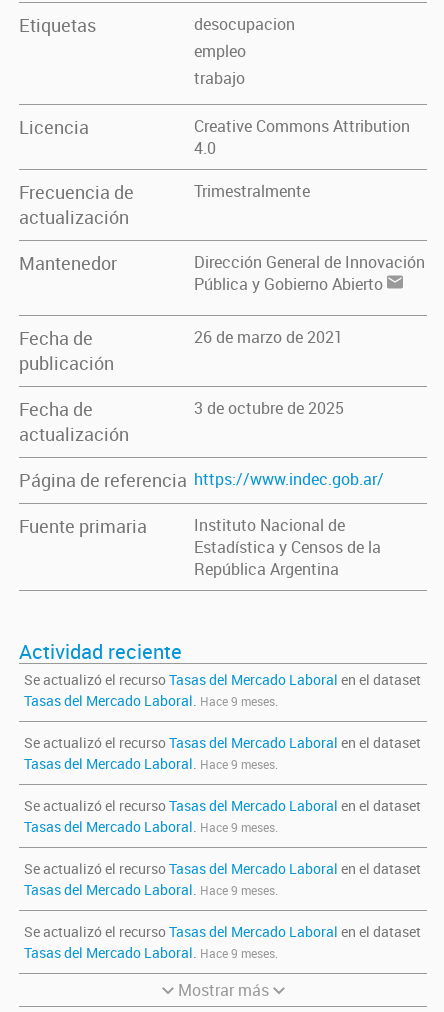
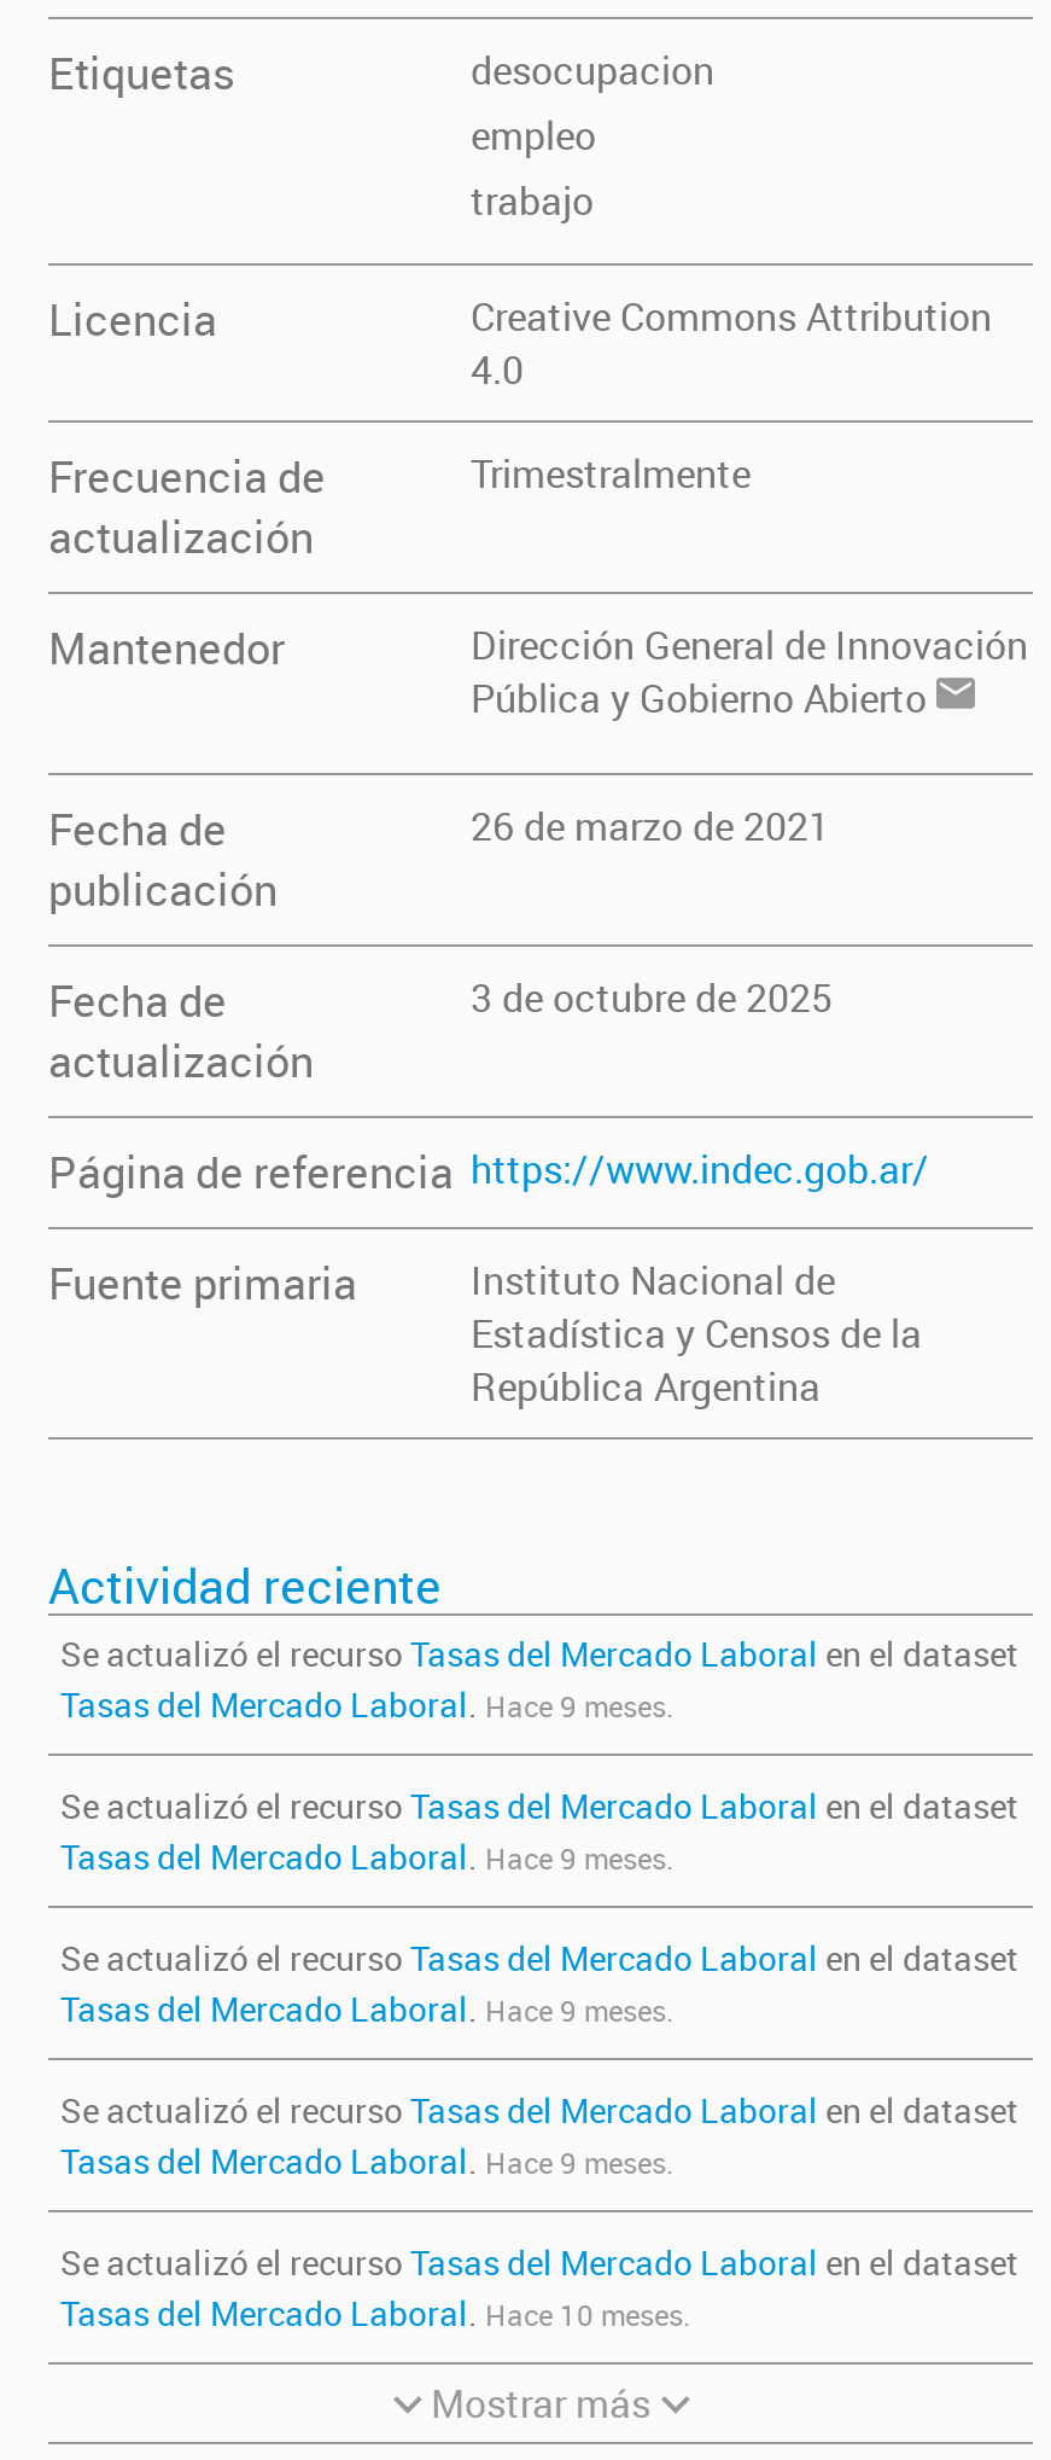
- Tasas del Mercado Laboral. Hace 9 meses.
+ Tasas del Mercado Laboral. Hace 10 meses.
